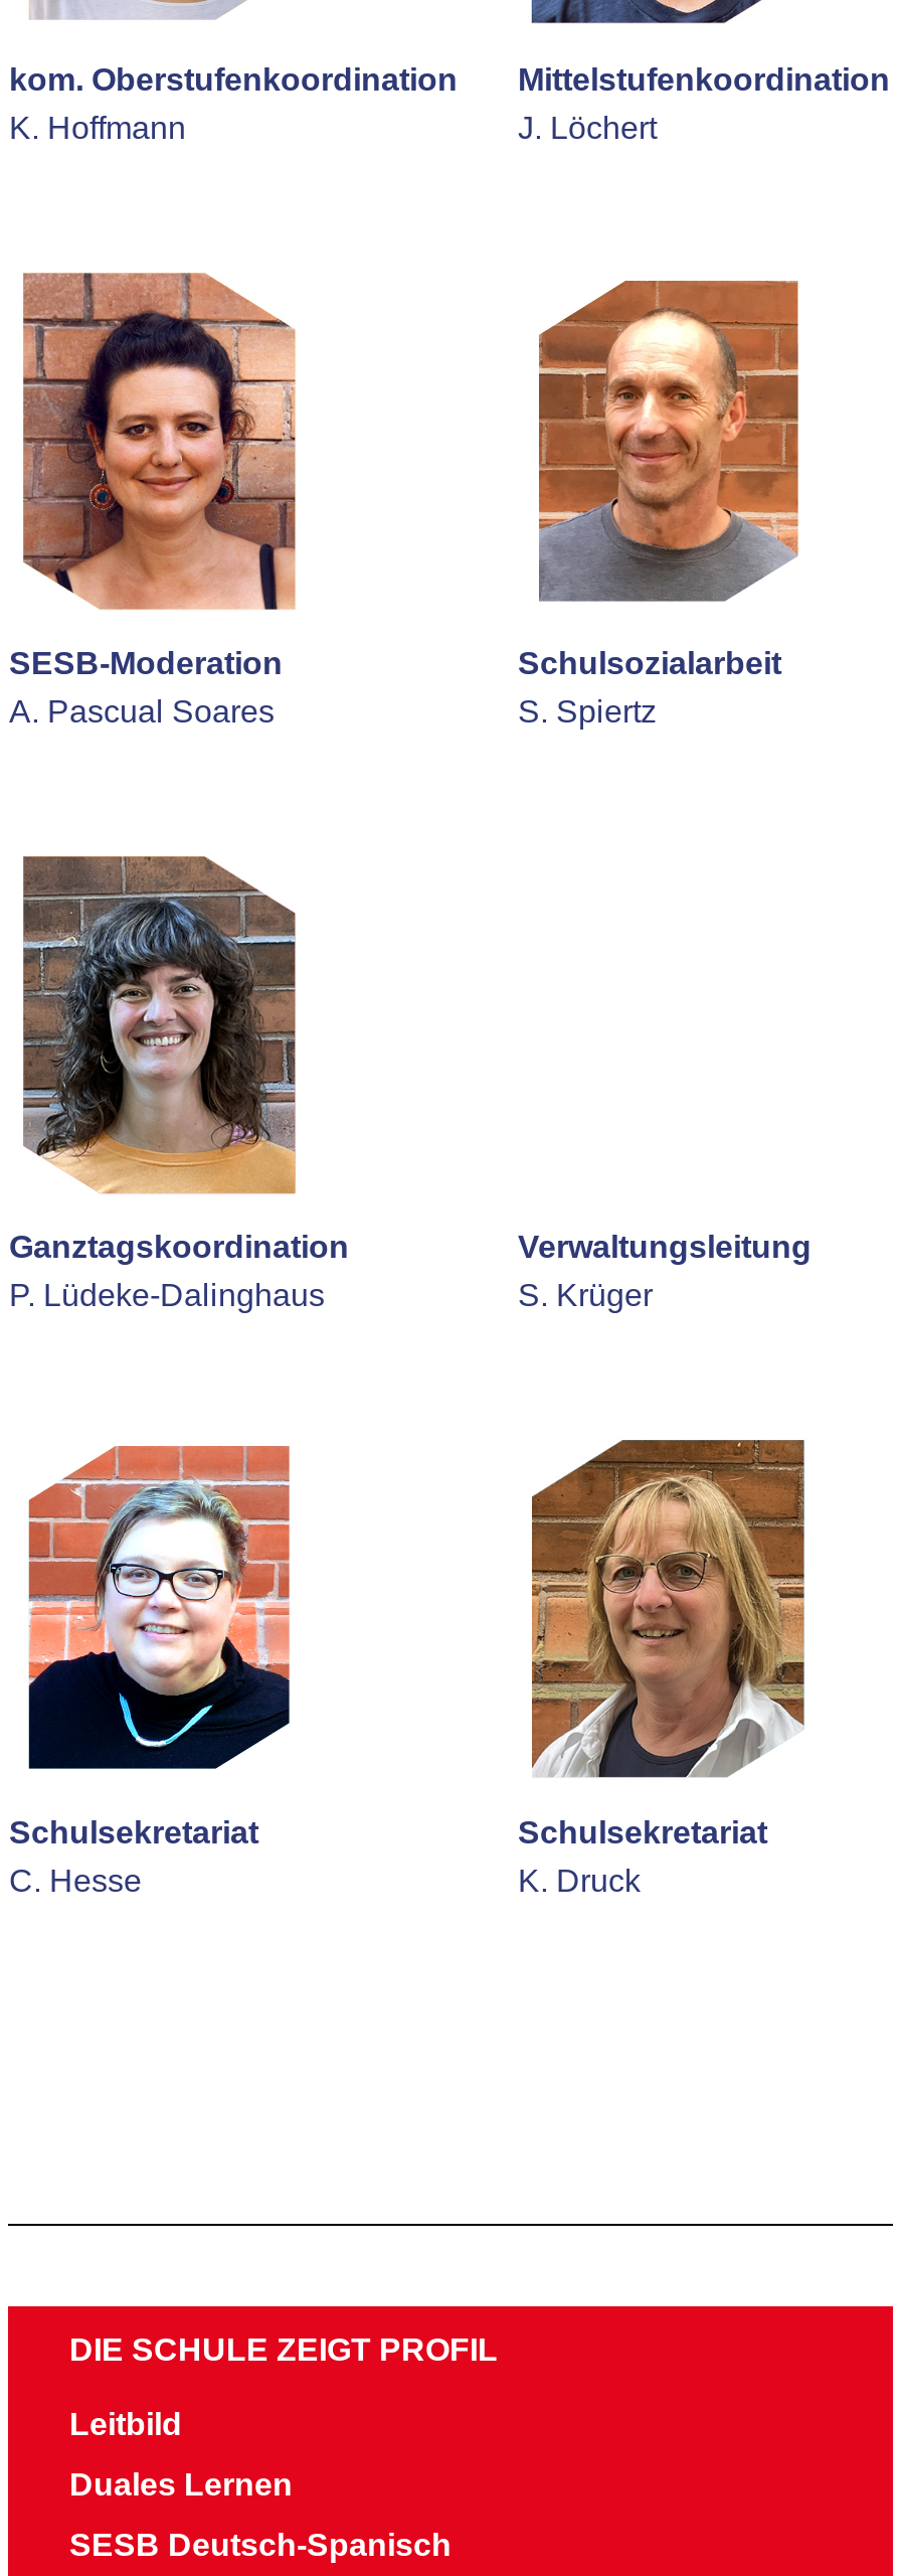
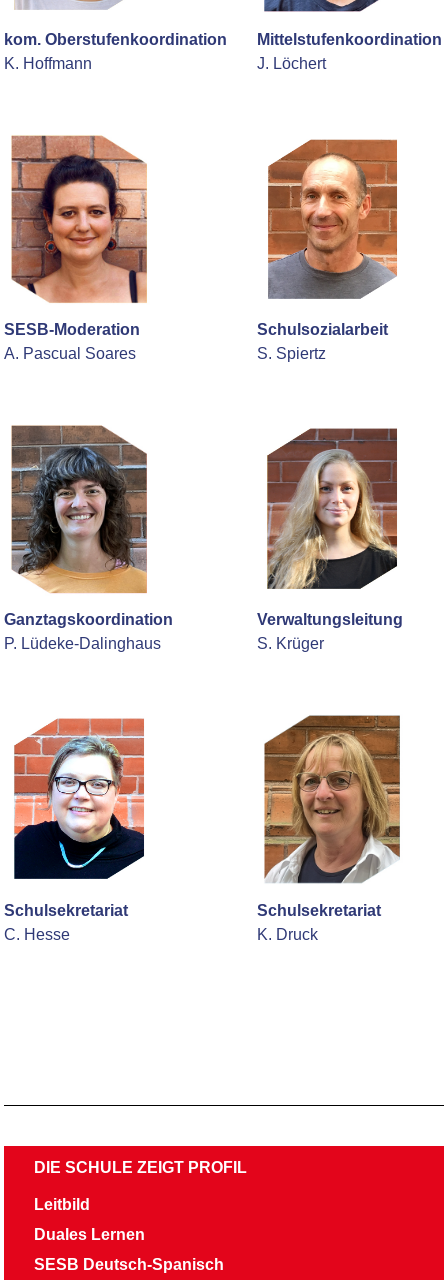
+ [image]
